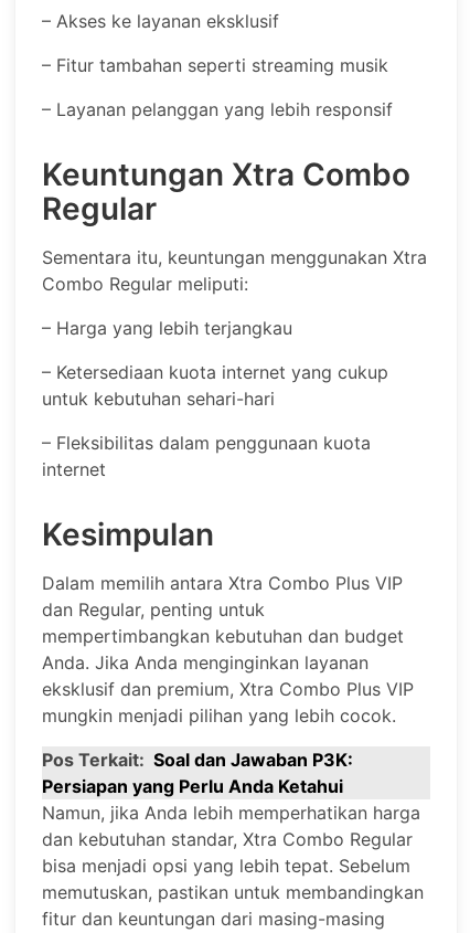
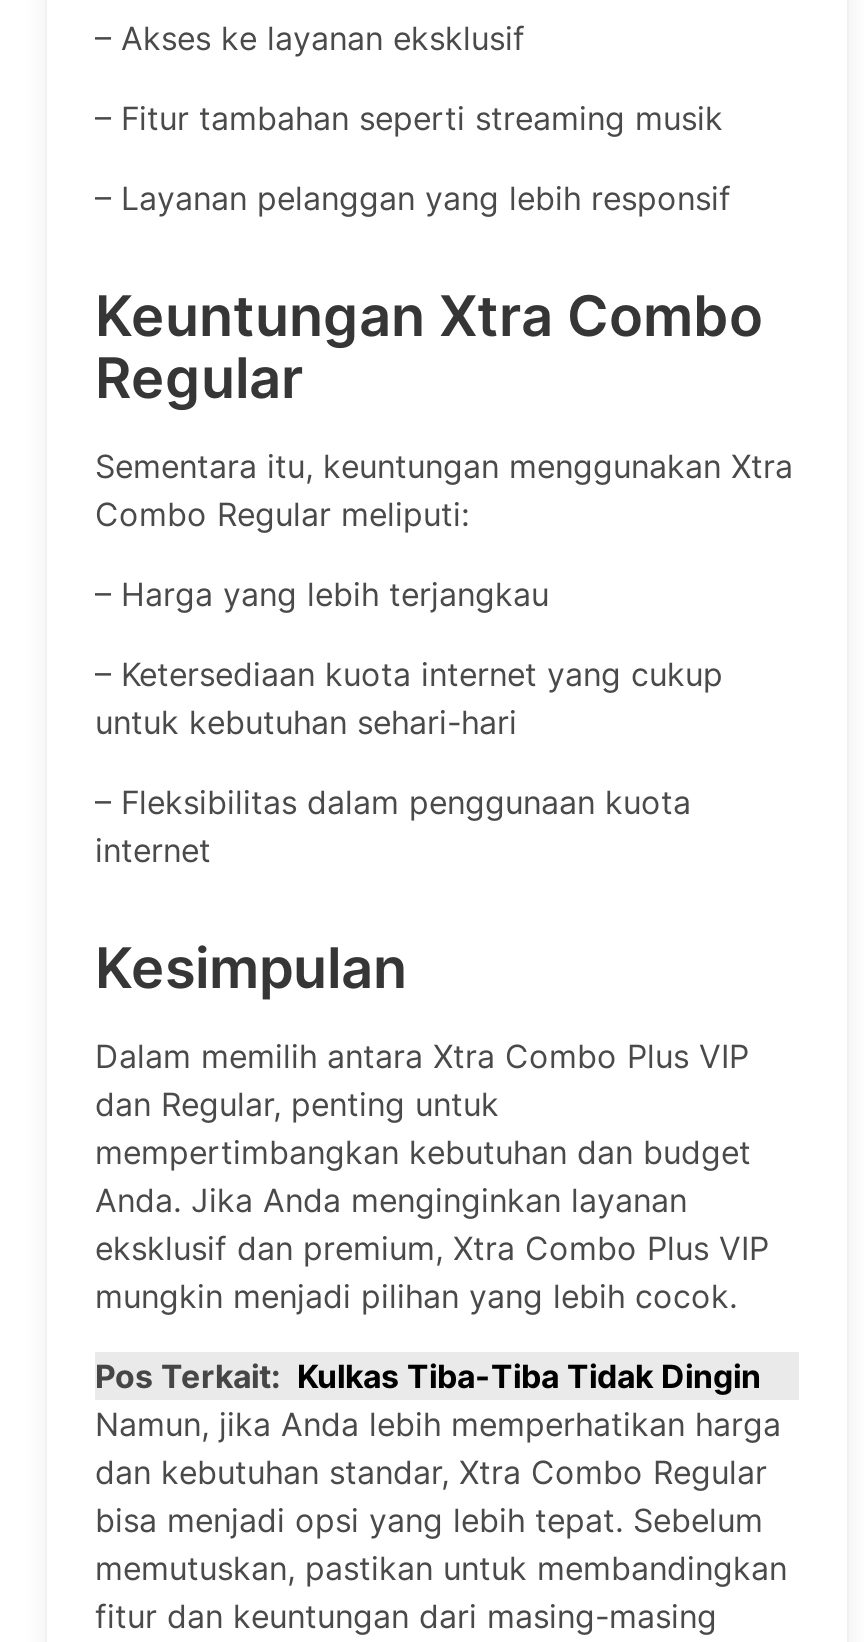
- Pos Terkait: Soal dan Jawaban P3K:
- Persiapan yang Perlu Anda Ketahui
+ Pos Terkait: Kulkas Tiba-Tiba Tidak Dingin
